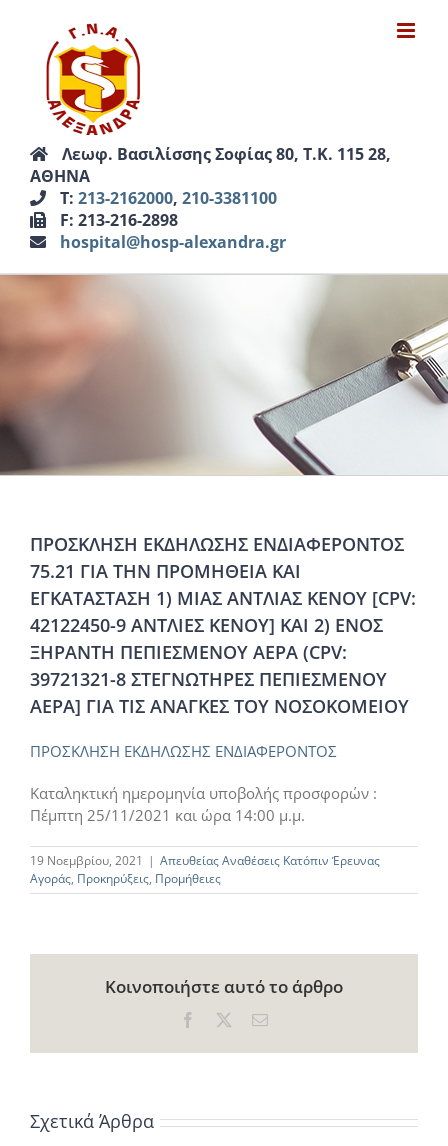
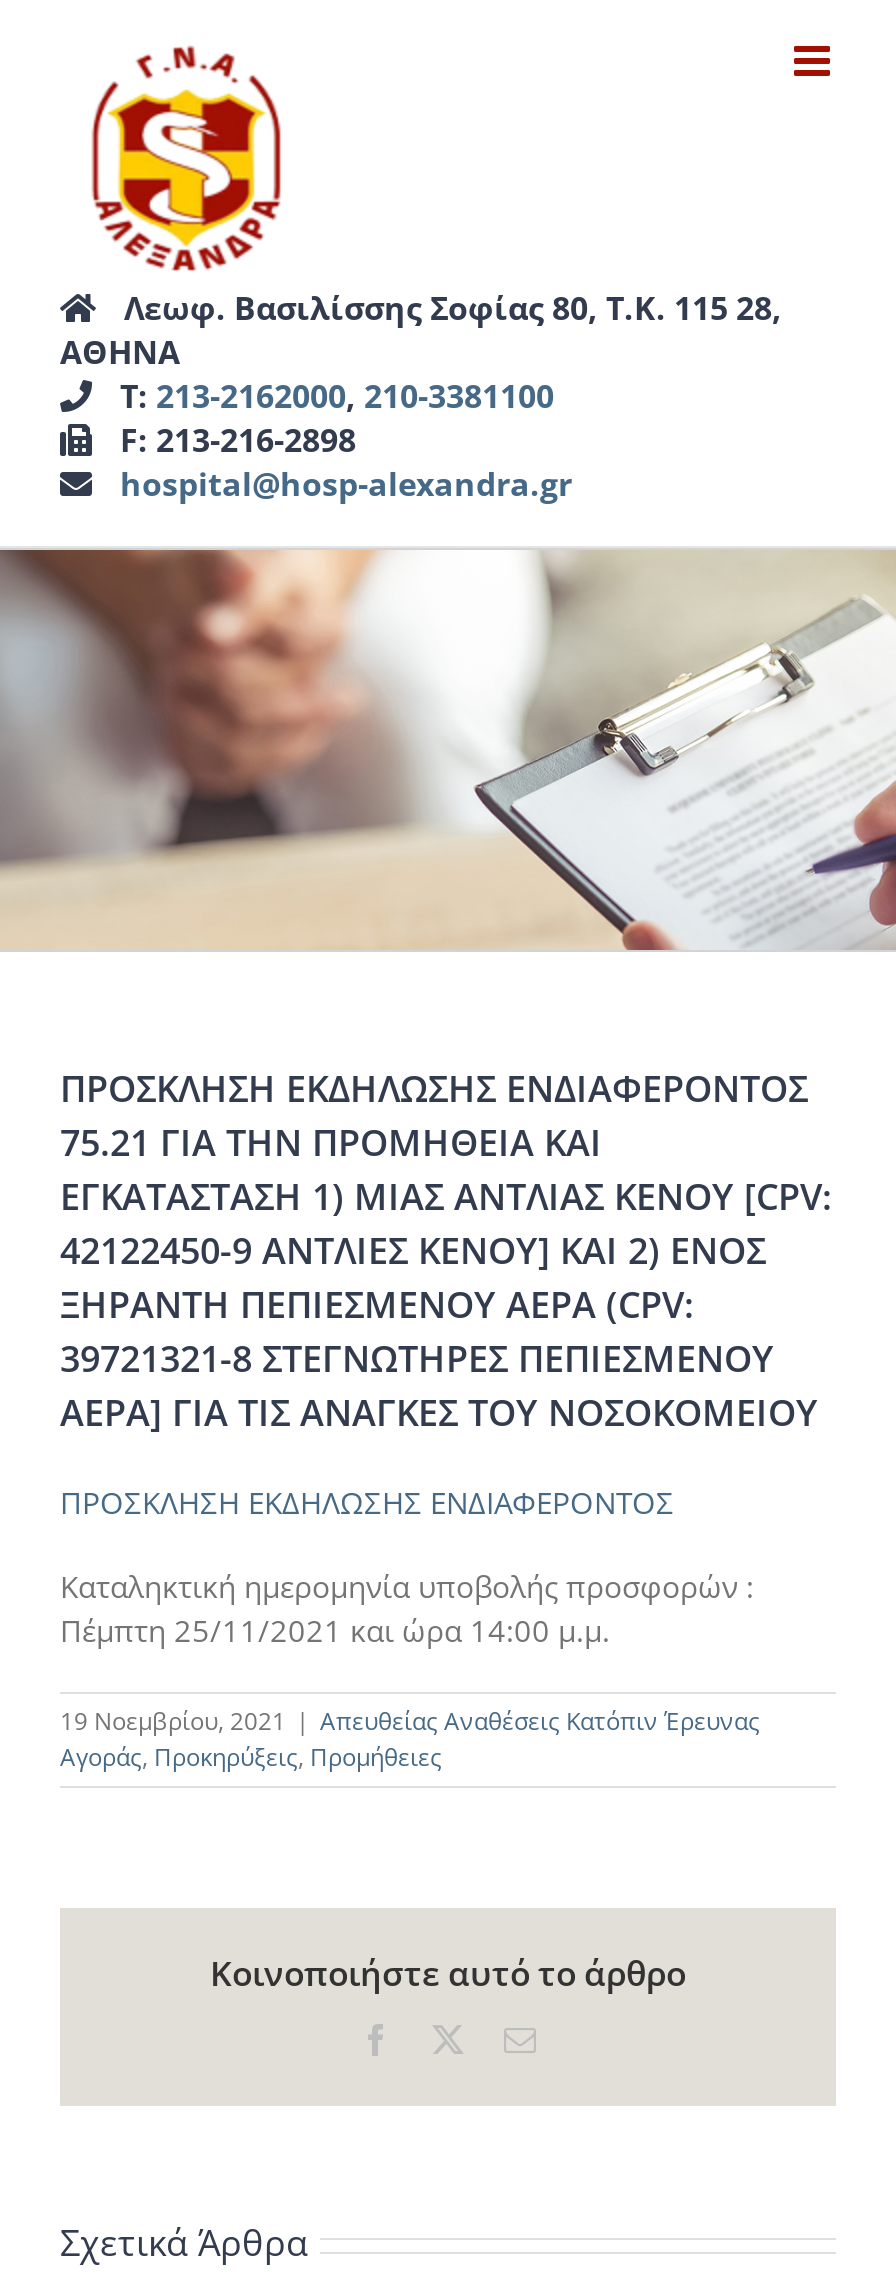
- [image]
+ [image]
